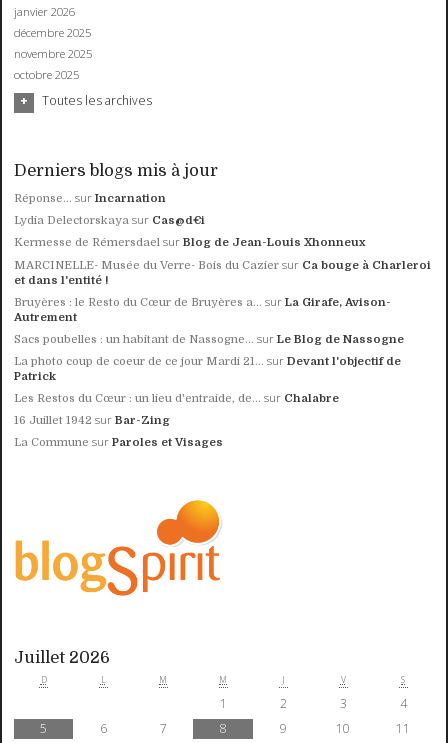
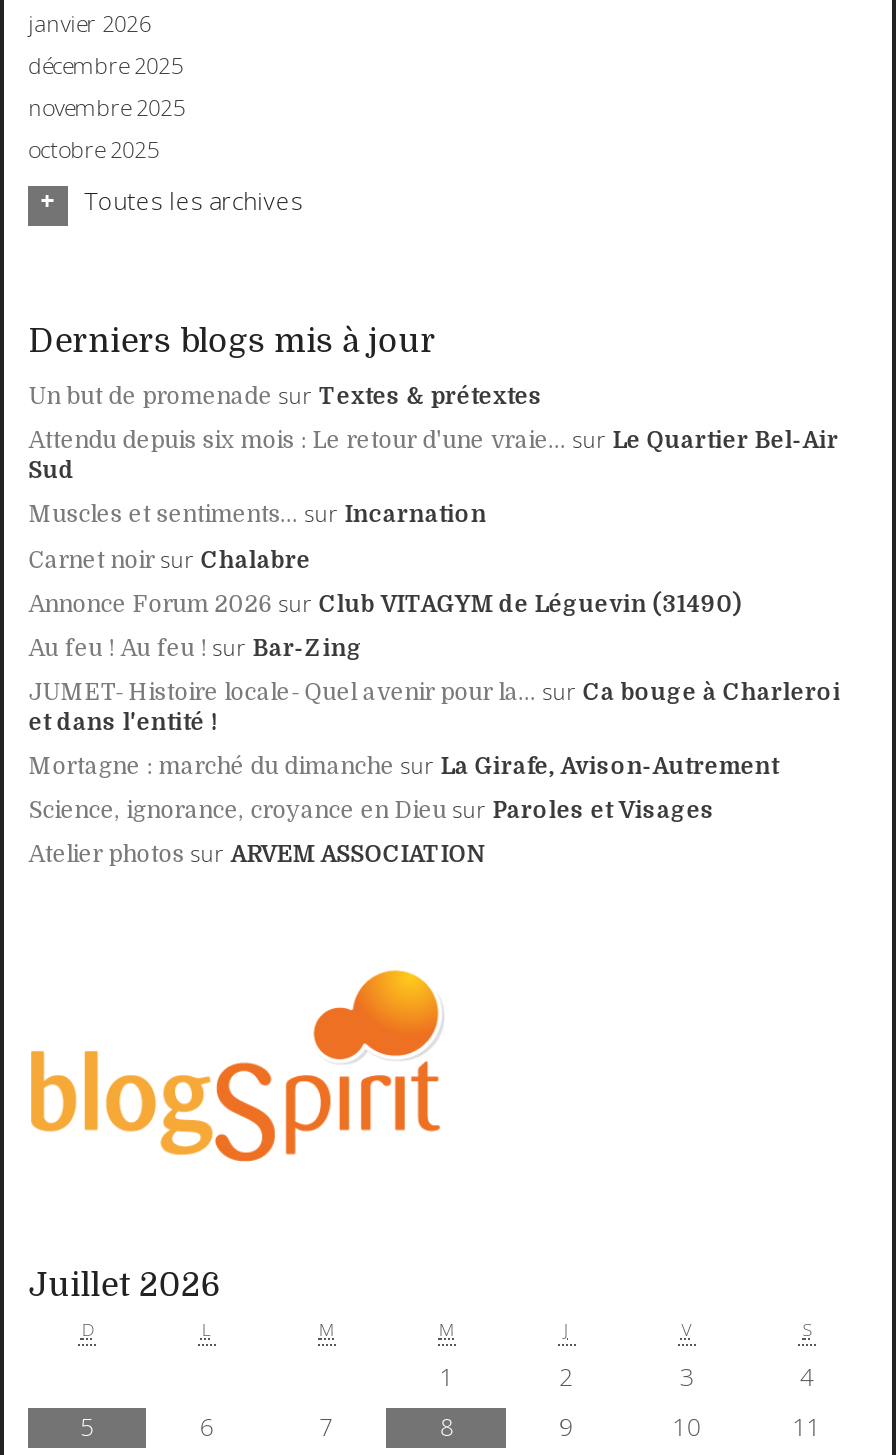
- Réponse... sur Incarnation
- Lydia Delectorskaya sur Cas@d€i
- Kermesse de Rémersdael sur Blog de Jean-Louis Xhonneux
- MARCINELLE- Musée du Verre- Bois du Cazier sur Ca bouge à Charleroi
+ Un but de promenade sur Textes & prétextes
+ Attendu depuis six mois : Le retour d'une vraie... sur Le Quartier Bel-Air
+ Sud
+ Muscles et sentiments... sur Incarnation
+ Carnet noir sur Chalabre
+ Annonce Forum 2026 sur Club VITAGYM de Léguevin (31490)
+ Au feu ! Au feu ! sur Bar-Zing
+ JUMET- Histoire locale- Quel avenir pour la... sur Ca bouge à Charleroi

moved down: et dans l'entité !

- Bruyères : le Resto du Cœur de Bruyères a... sur La Girafe, Avison-
- Autrement
- Sacs poubelles : un habitant de Nassogne... sur Le Blog de Nassogne
- La photo coup de coeur de ce jour Mardi 21... sur Devant l'objectif de
- Patrick
- Les Restos du Cœur : un lieu d'entraide, de... sur Chalabre
- 16 Juillet 1942 sur Bar-Zing
- La Commune sur Paroles et Visages
+ Mortagne : marché du dimanche sur La Girafe, Avison-Autrement
+ Science, ignorance, croyance en Dieu sur Paroles et Visages
+ Atelier photos sur ARVEM ASSOCIATION
